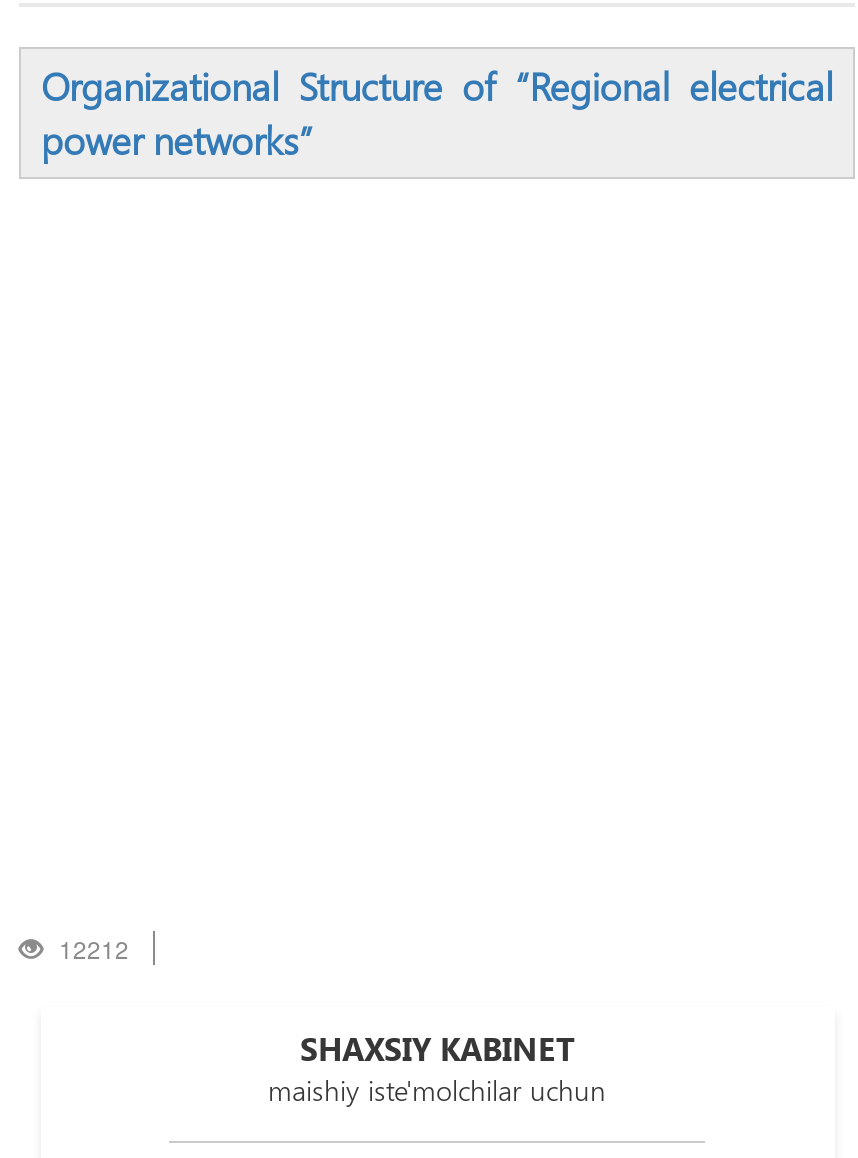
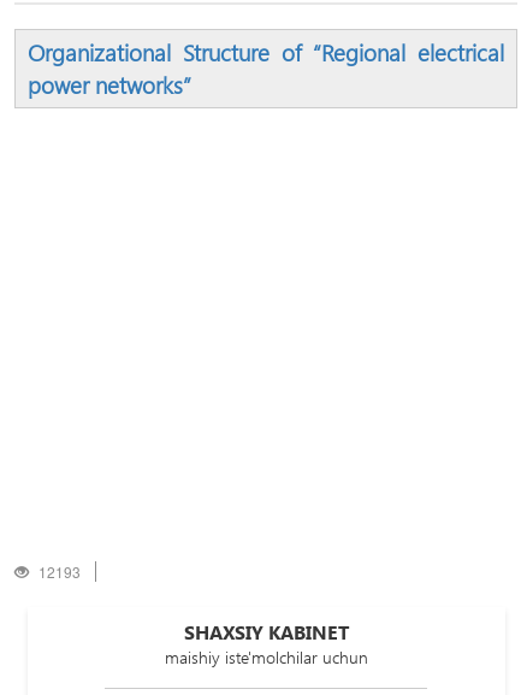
- 12212
+ 12193
